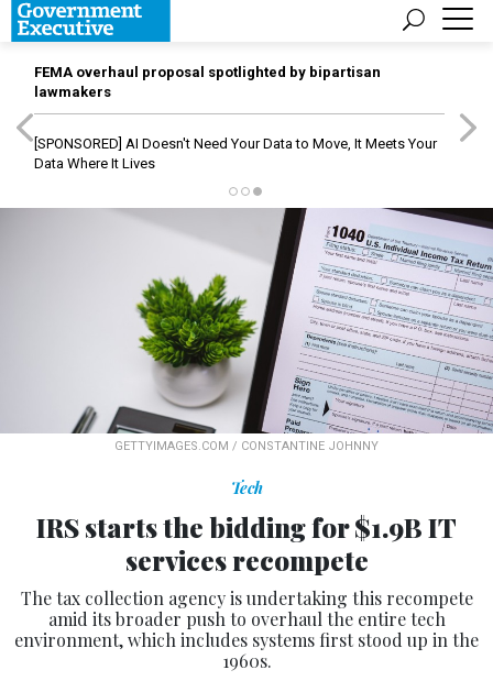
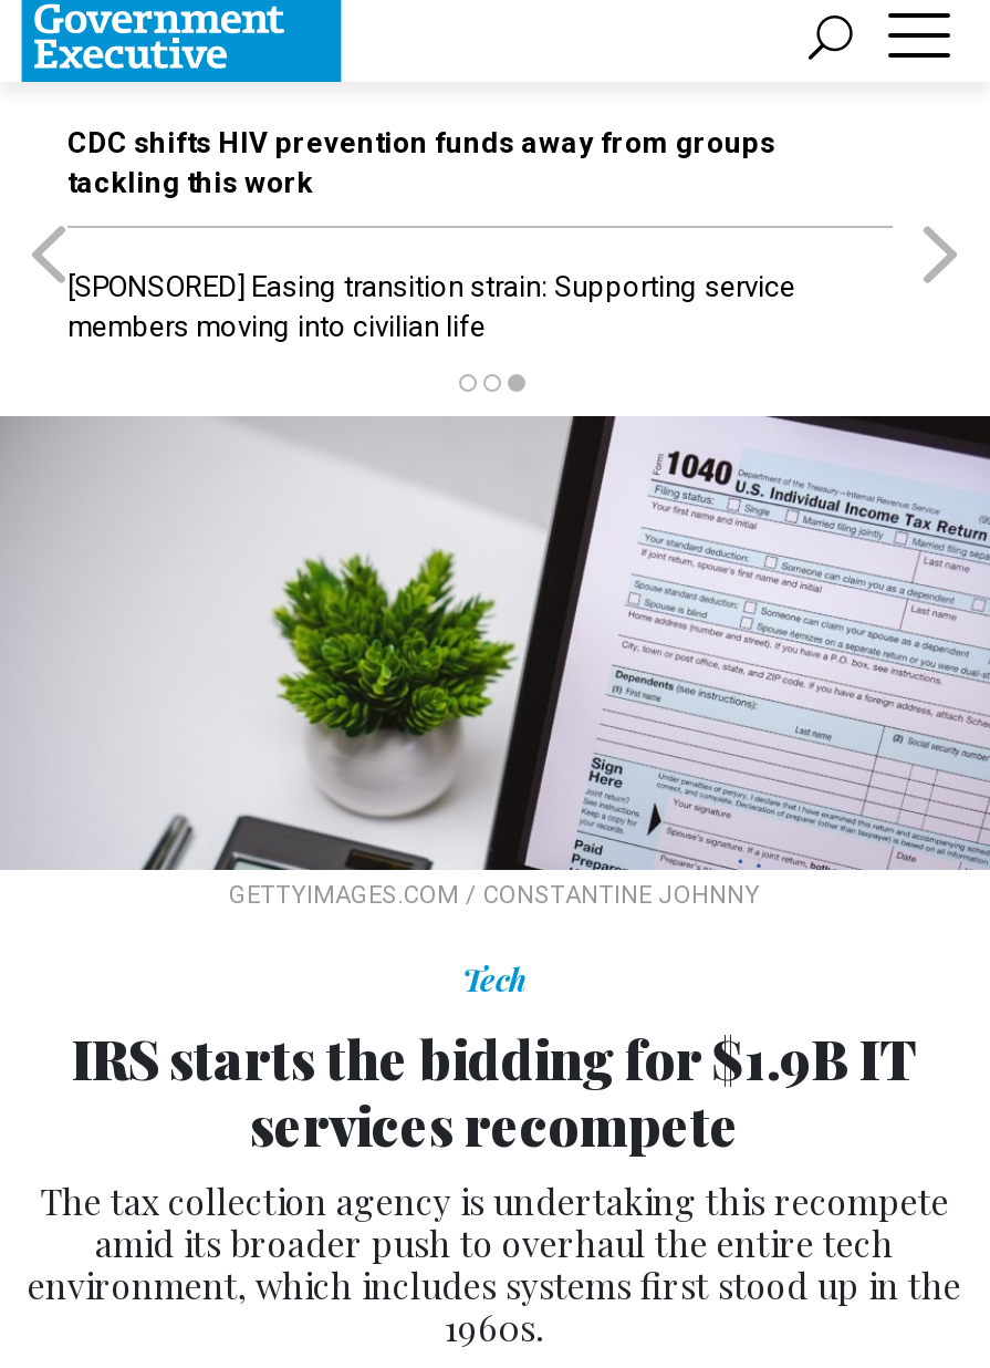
- FEMA overhaul proposal spotlighted by bipartisan
- lawmakers
+ CDC shifts HIV prevention funds away from groups
+ tackling this work

- [SPONSORED] AI Doesn't Need Your Data to Move, It Meets Your
- Data Where It Lives
+ [SPONSORED] Easing transition strain: Supporting service
+ members moving into civilian life
